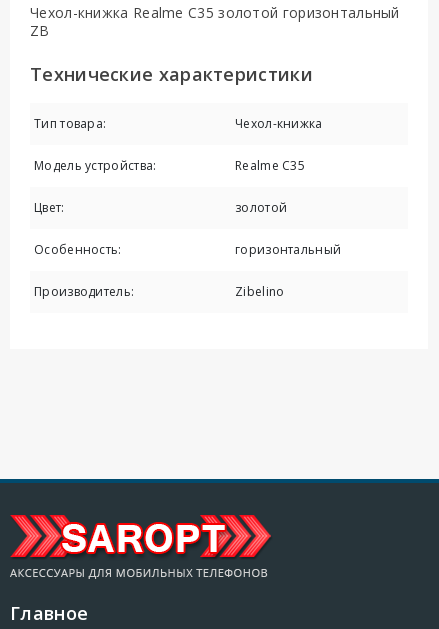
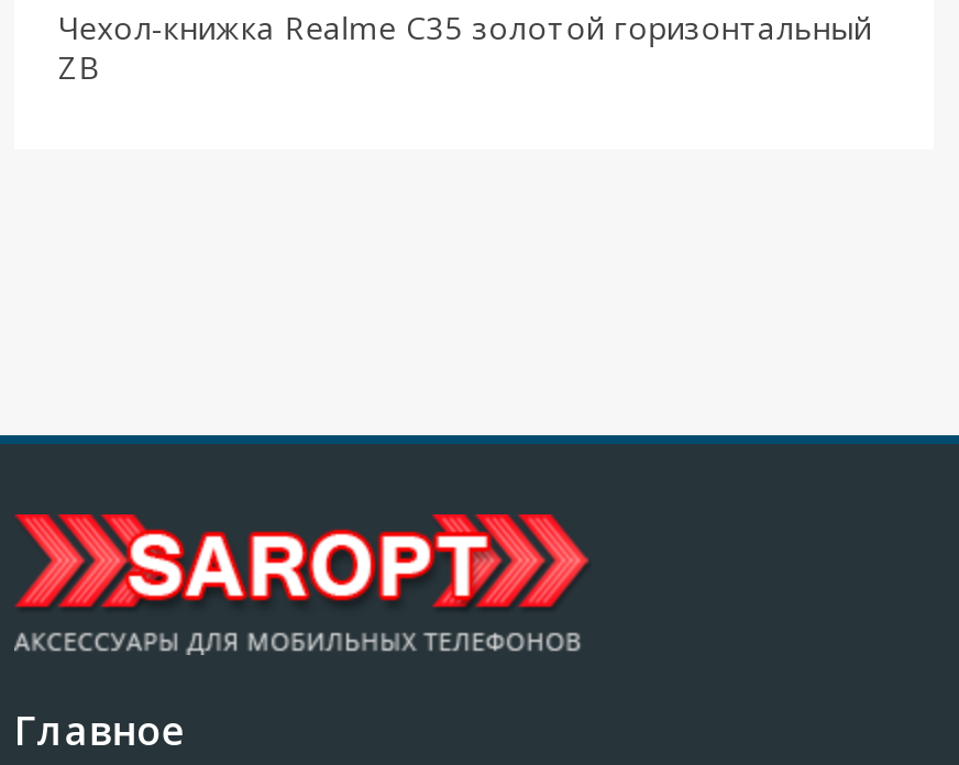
- Технические характеристики
- Тип товара:
- Чехол-книжка
- Модель устройства:
- Realme C35
- Цвет:
- золотой
- Особенность:
- горизонтальный
- Производитель:
- Zibelino
